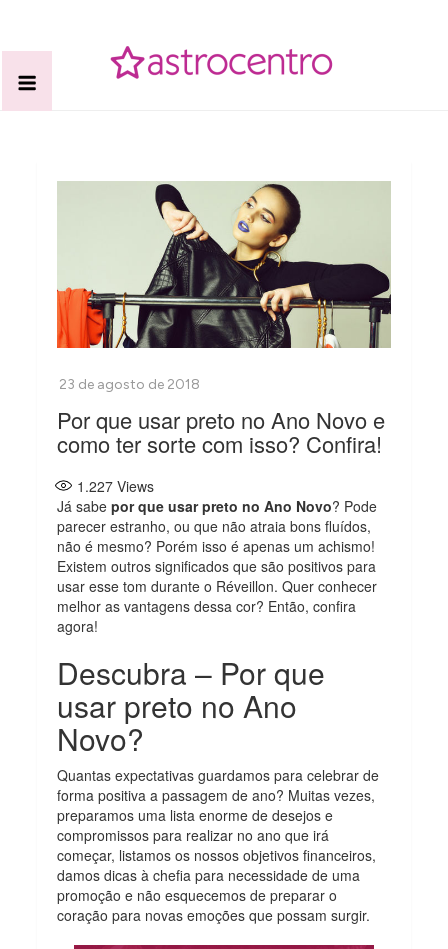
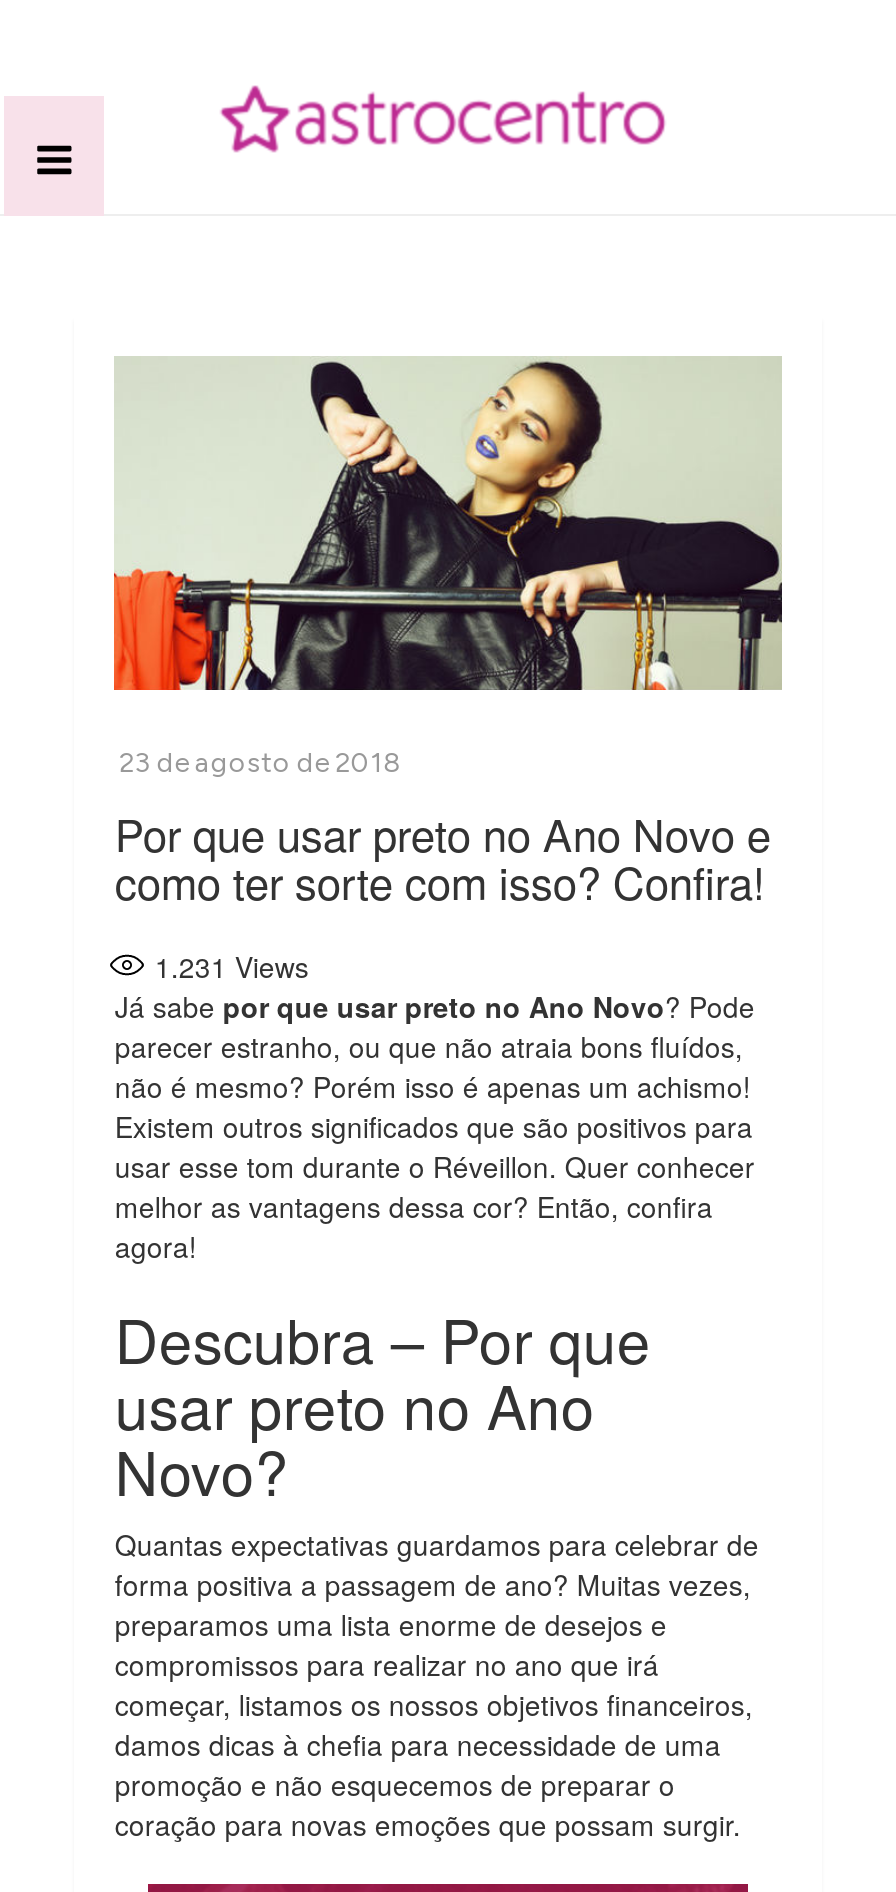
- 1.227 Views
+ 1.231 Views
